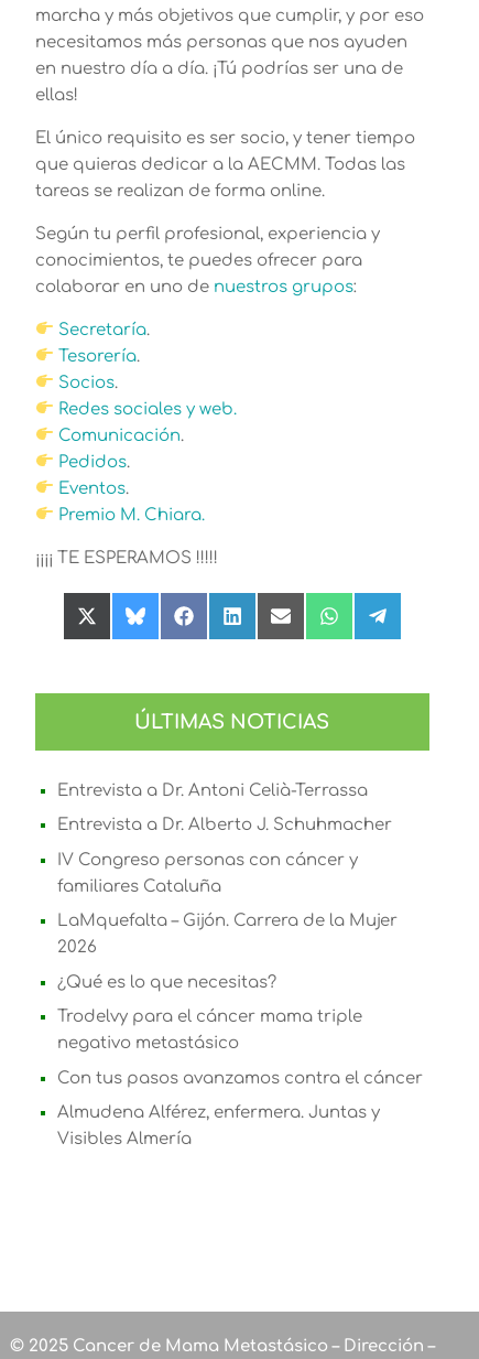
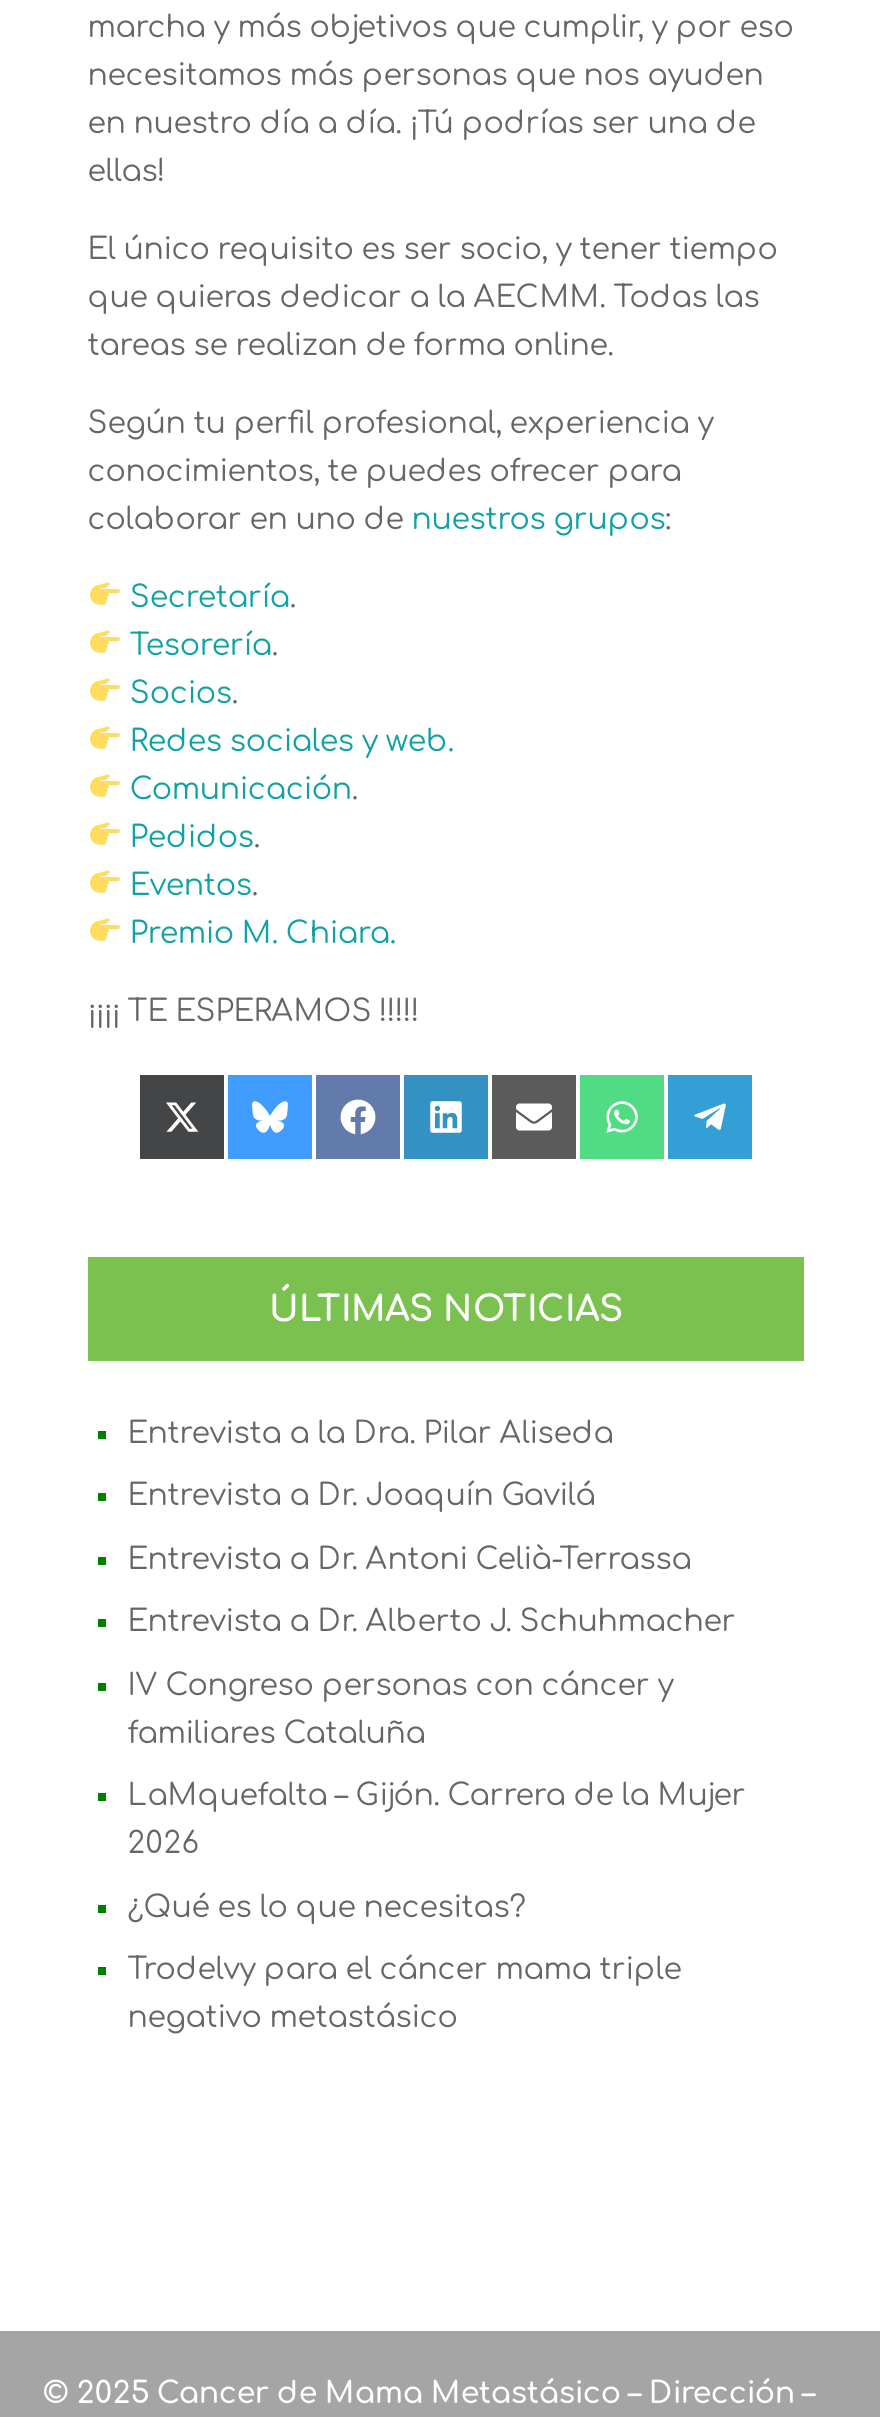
+ Entrevista a la Dra. Pilar Aliseda
+ Entrevista a Dr. Joaquín Gavilá

moved down: Entrevista a Dr. Antoni Celià-Terrassa | Entrevista a Dr. Alberto J. Schuhmacher | IV Congreso personas con cáncer y | ... | Trodelvy para el cáncer mama triple | negativo metastásico

- Con tus pasos avanzamos contra el cáncer
- Almudena Alférez, enfermera. Juntas y
- Visibles Almería
